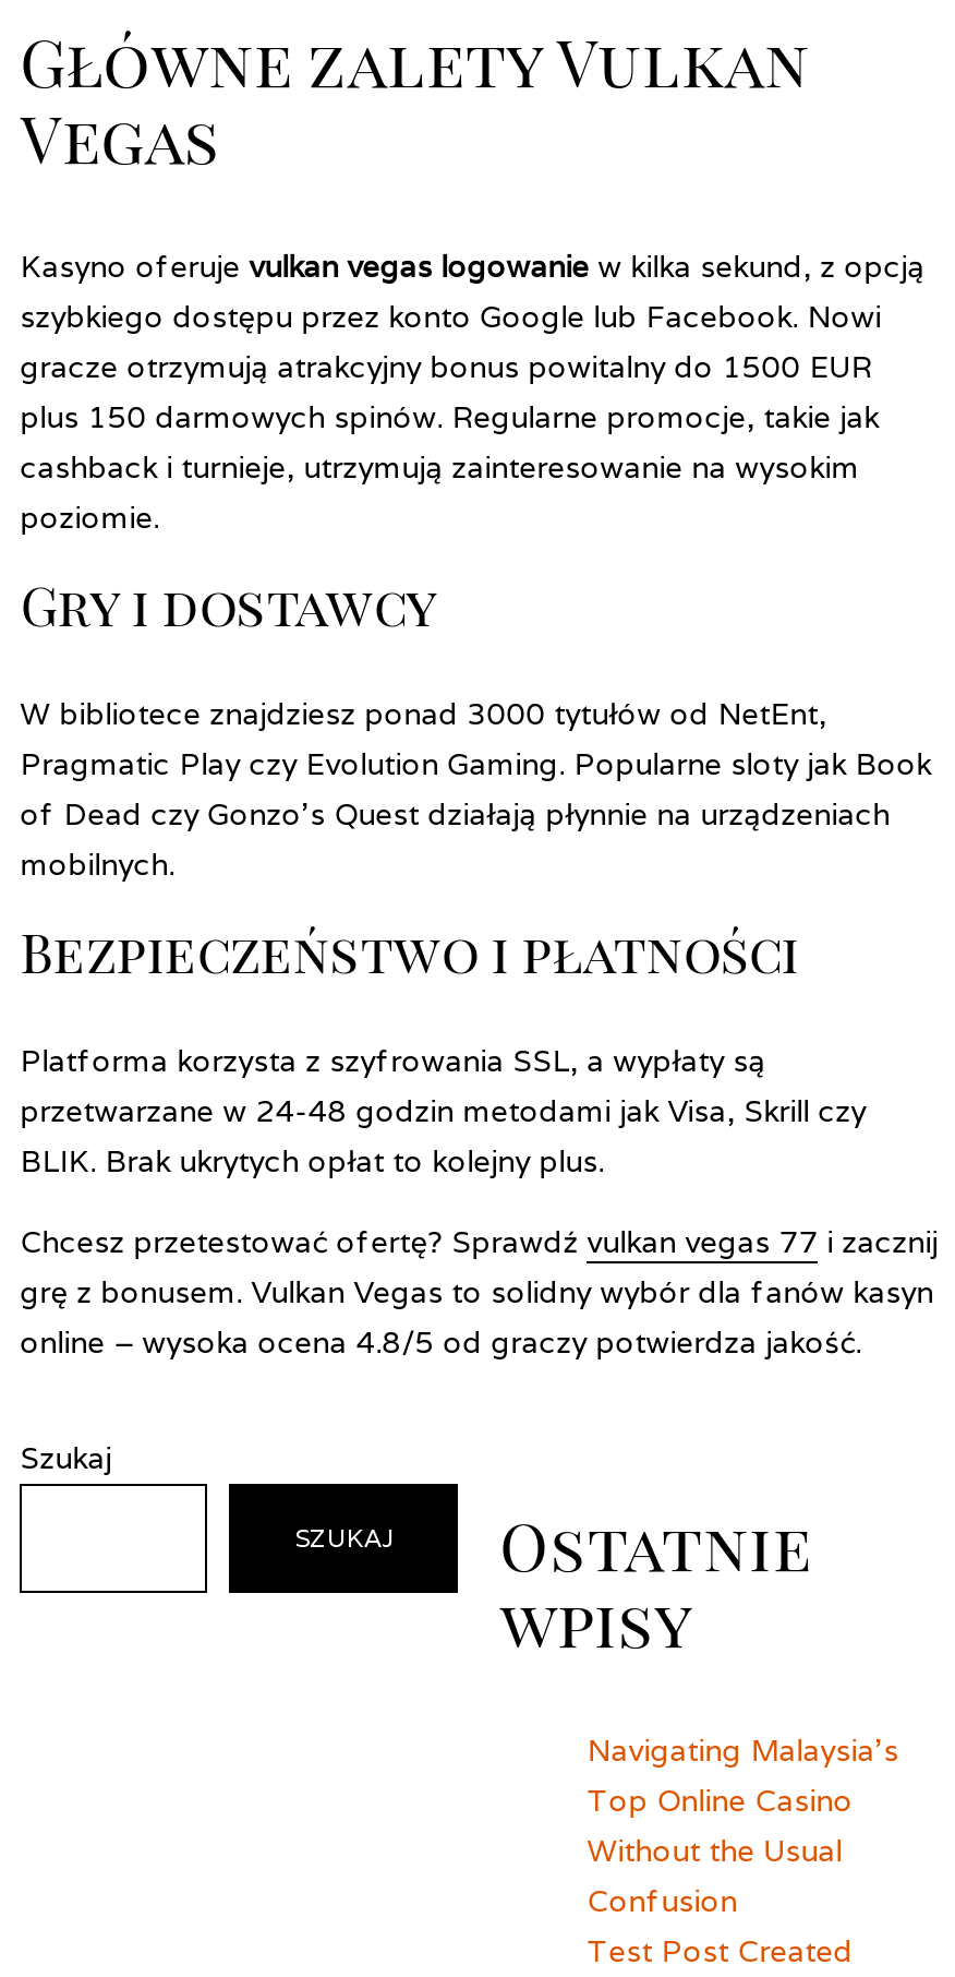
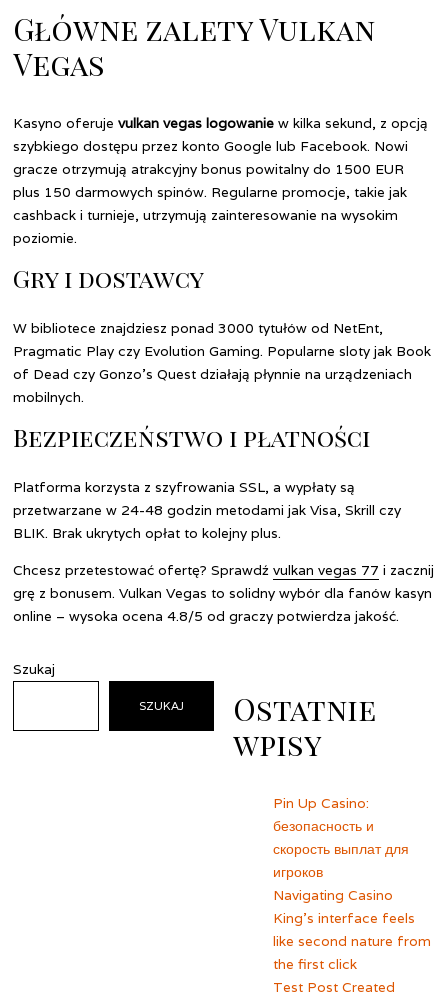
- Navigating Malaysia’s
- Top Online Casino
- Without the Usual
- Confusion
+ Pin Up Casino:
+ безопасность и
+ скорость выплат для
+ игроков
+ Navigating Casino
+ King’s interface feels
+ like second nature from
+ the first click
